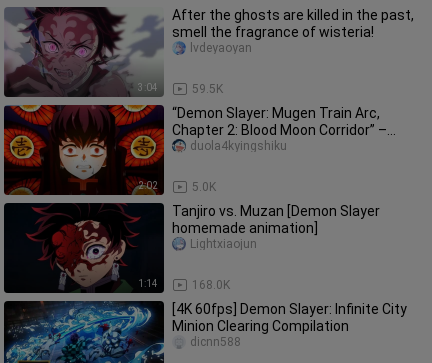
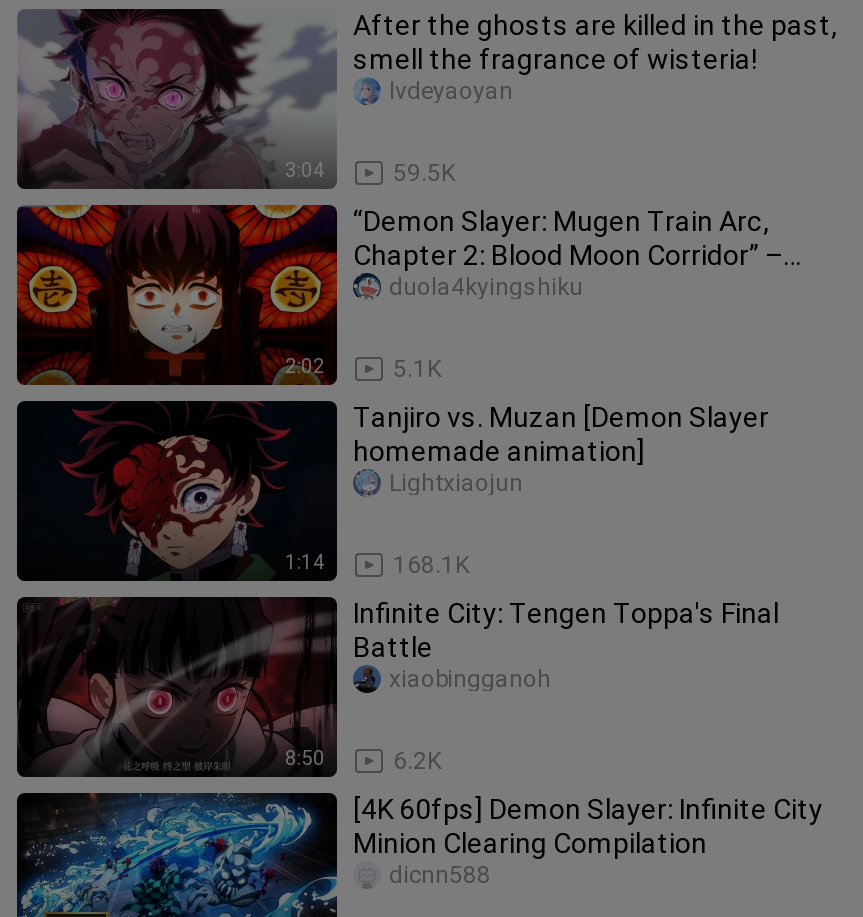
- 5.0K
+ 5.1K

- 168.0K
+ 168.1K

+ [image]
+ 8:50

+ Infinite City: Tengen Toppa's Final
+ Battle

+ xiaobingganoh

+ 6.2K
